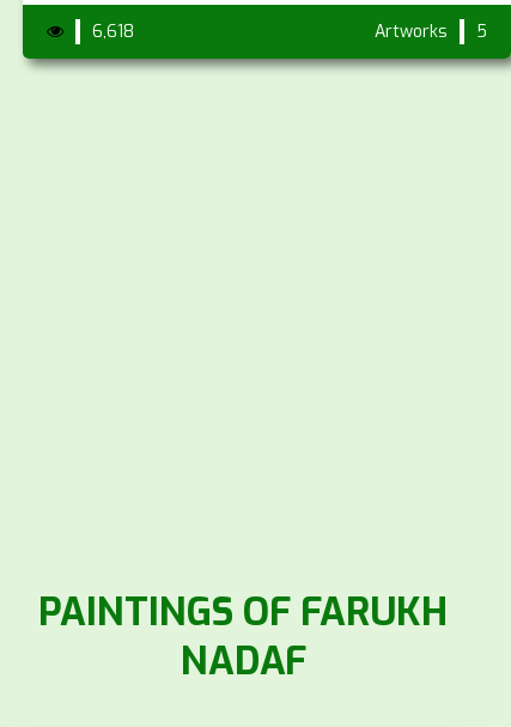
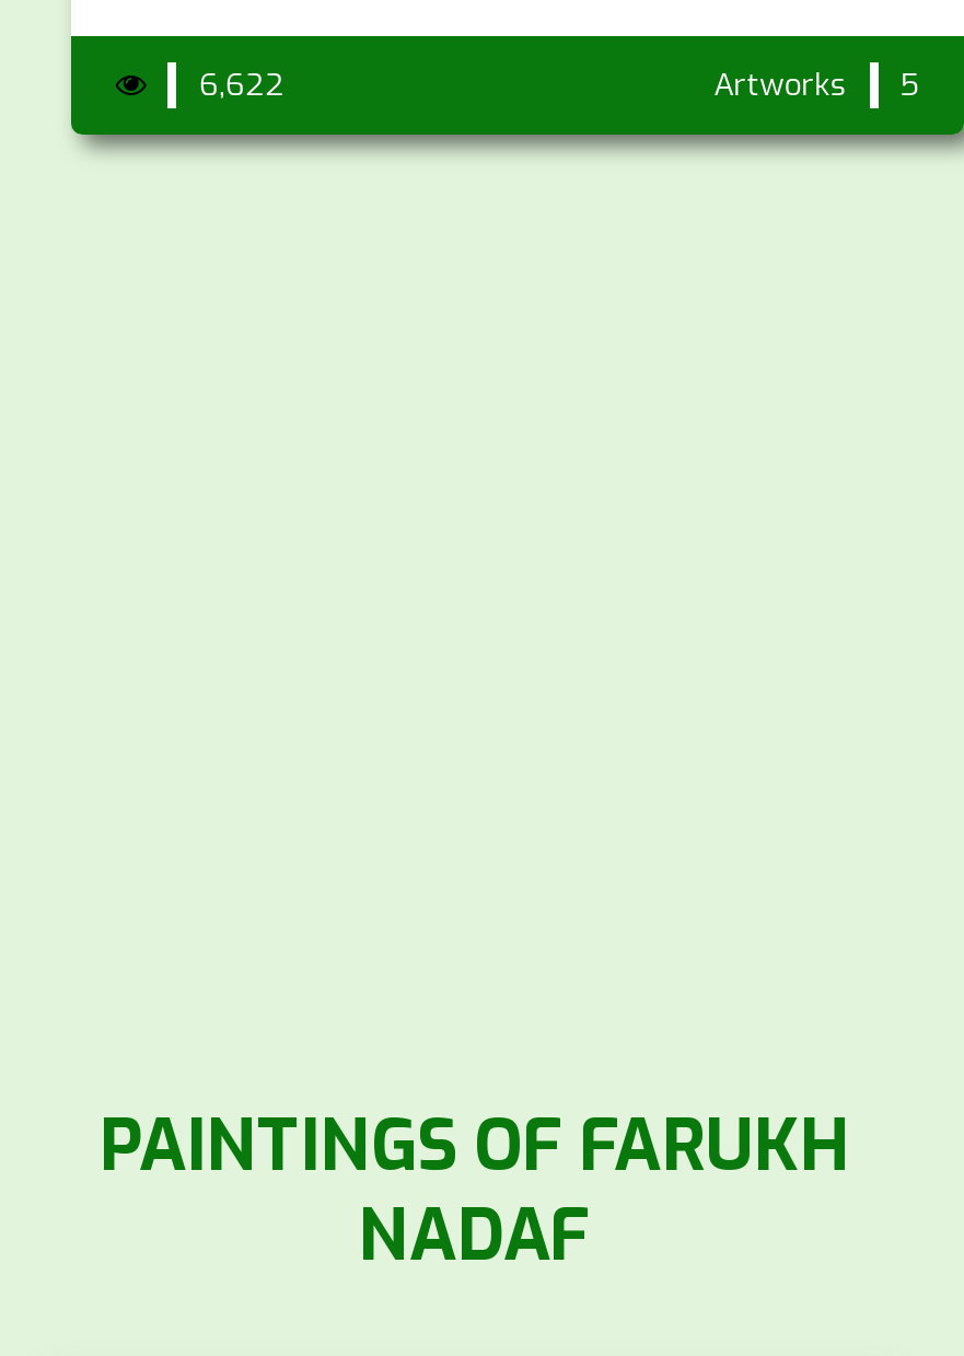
- 6,618
+ 6,622
